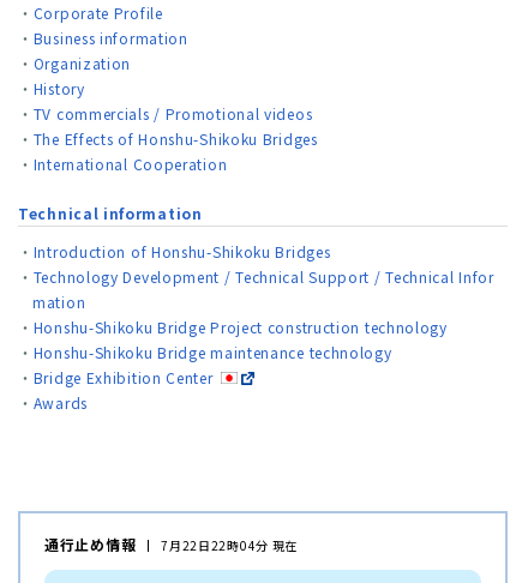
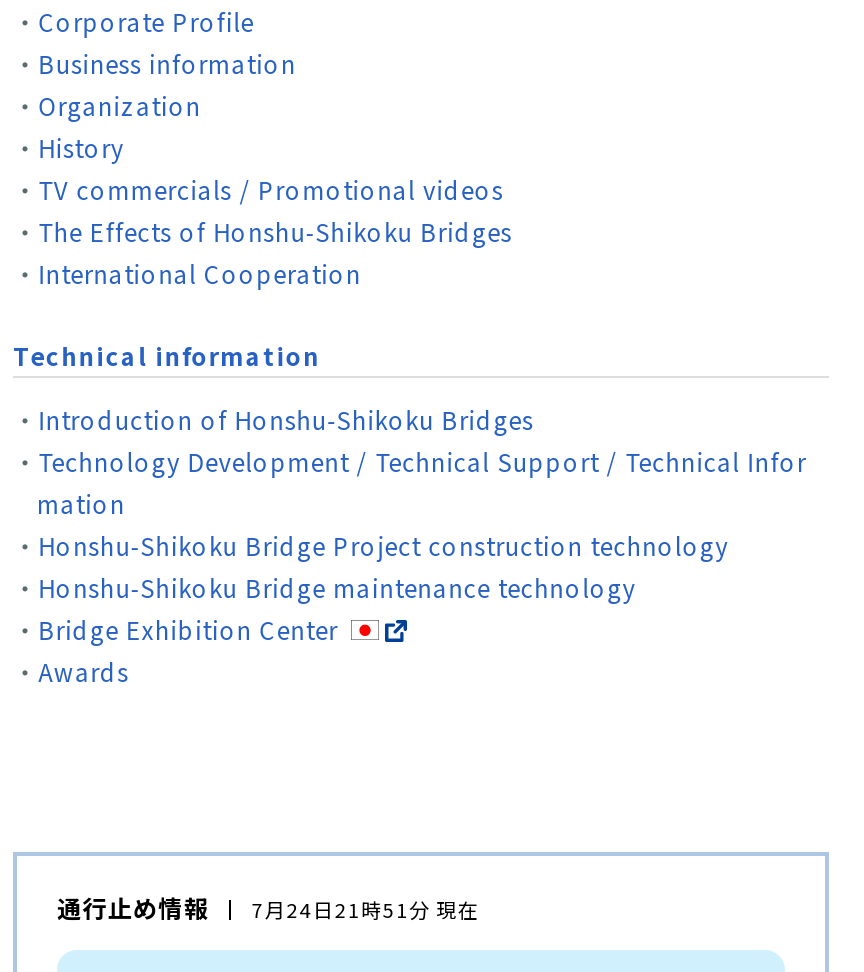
- 7月22日22時04分 現在
+ 7月24日21時51分 現在
